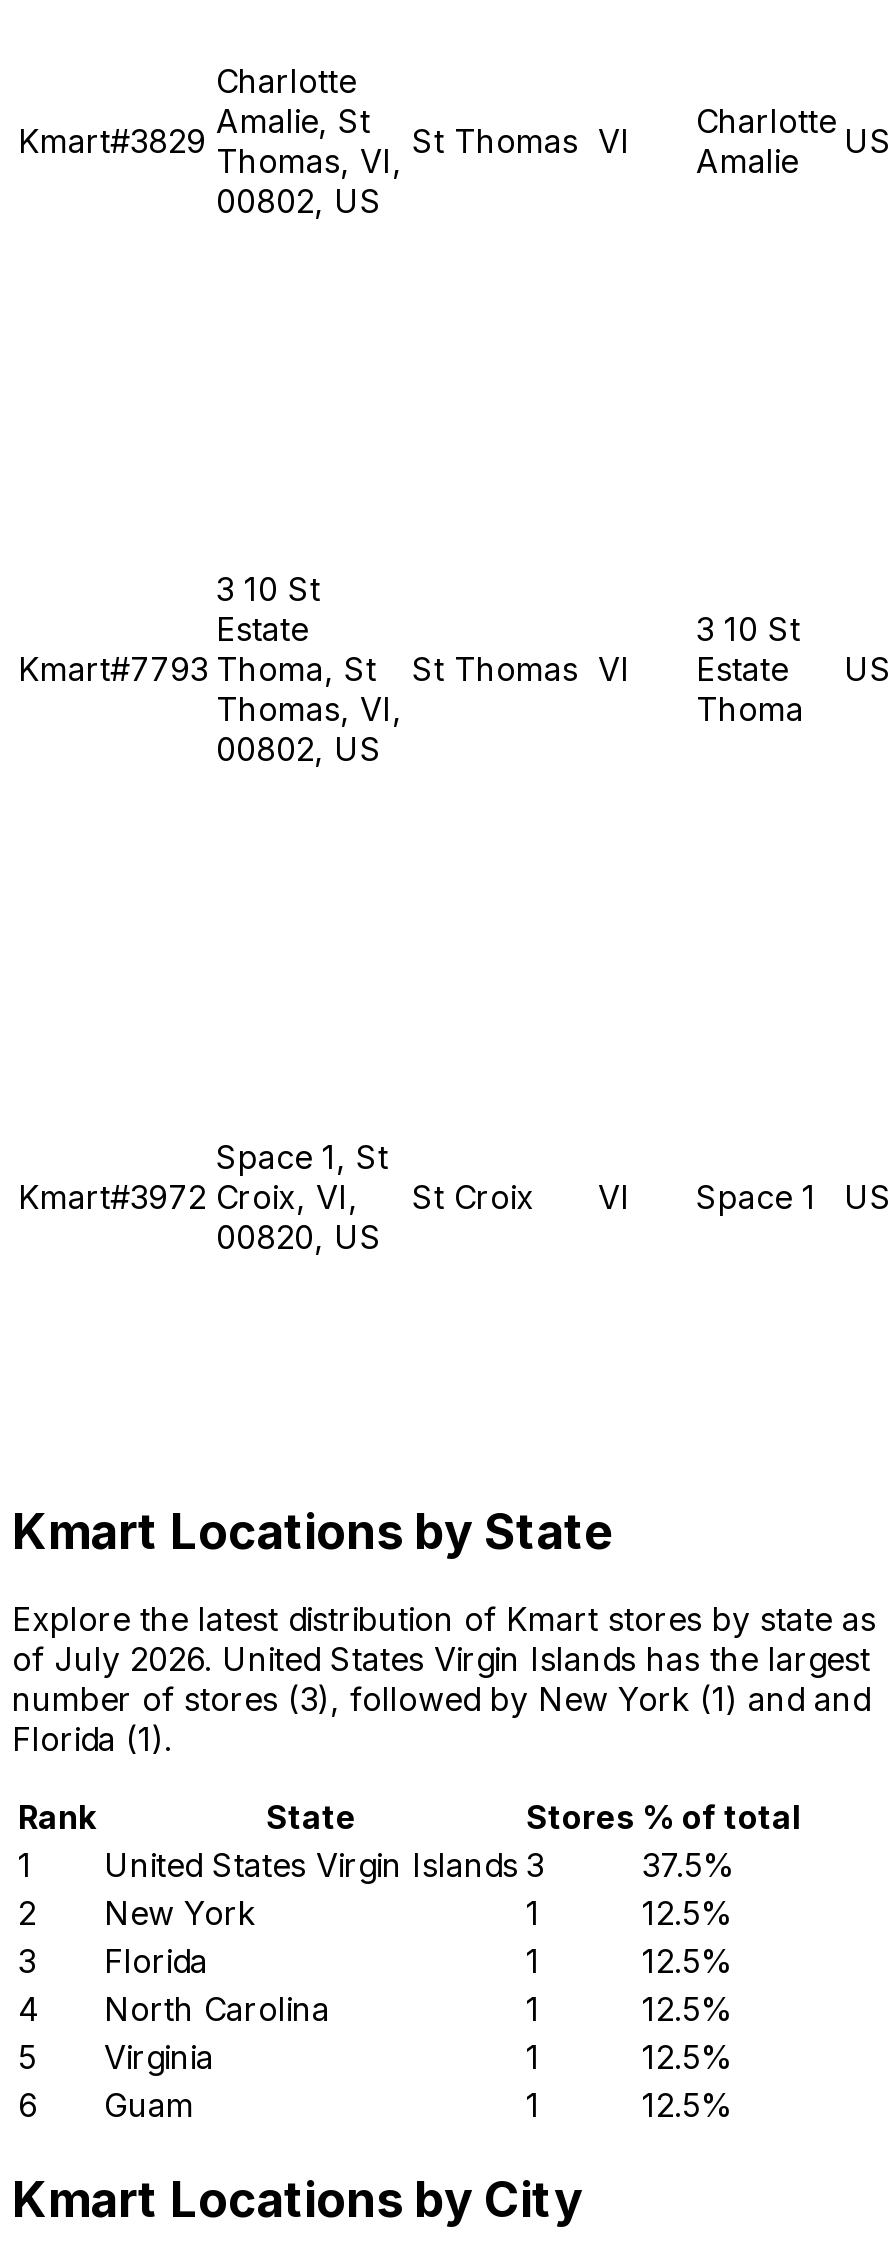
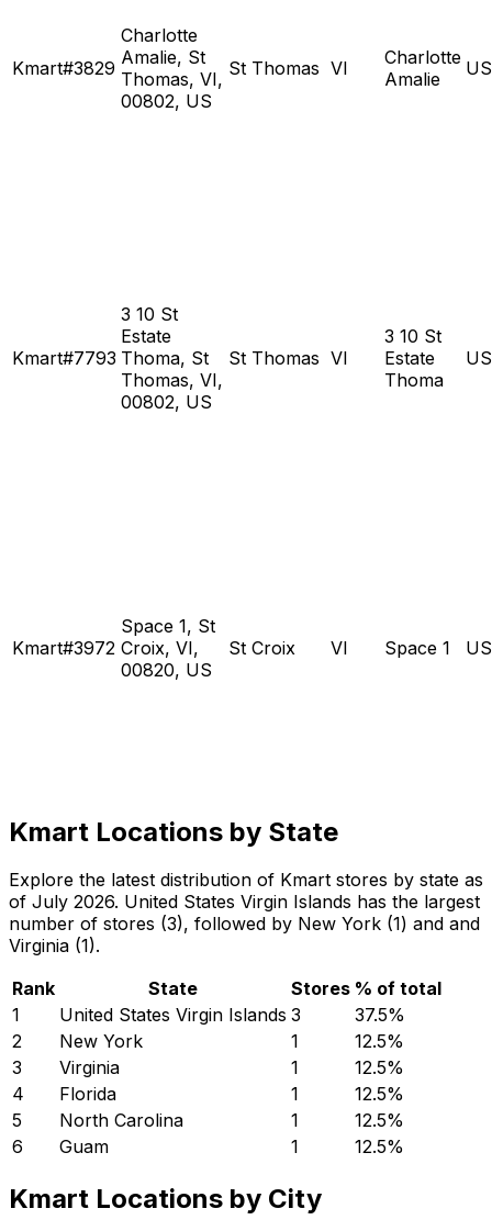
- Florida (1).
+ Virginia (1).

moved down: Florida

moved down: North Carolina

moved up: Virginia
